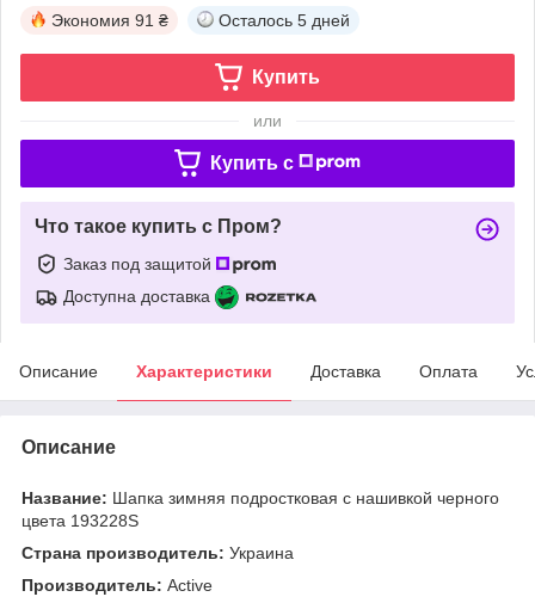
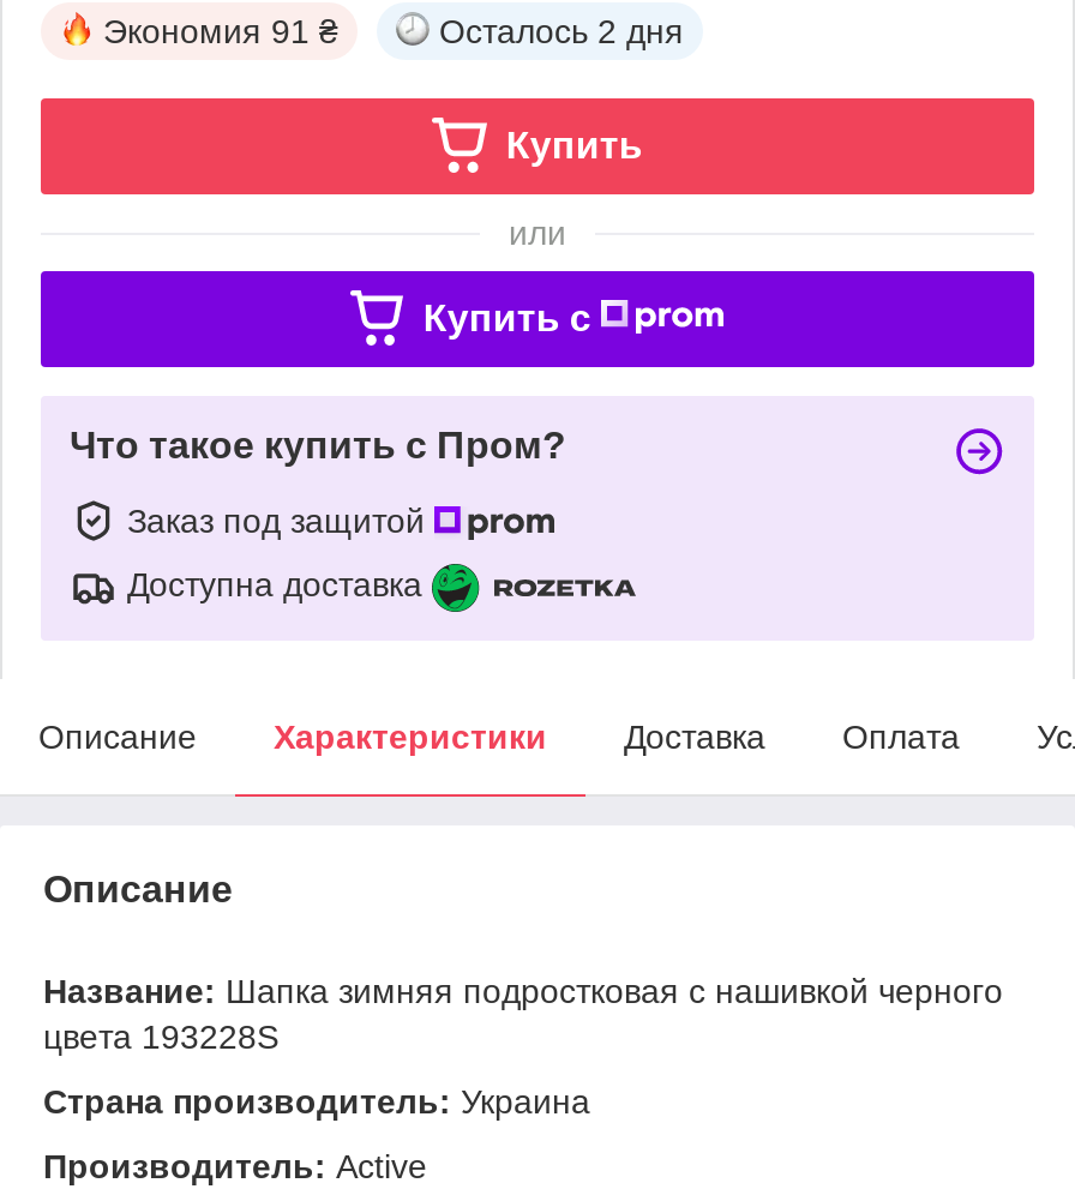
- Осталось 5 дней
+ Осталось 2 дня
